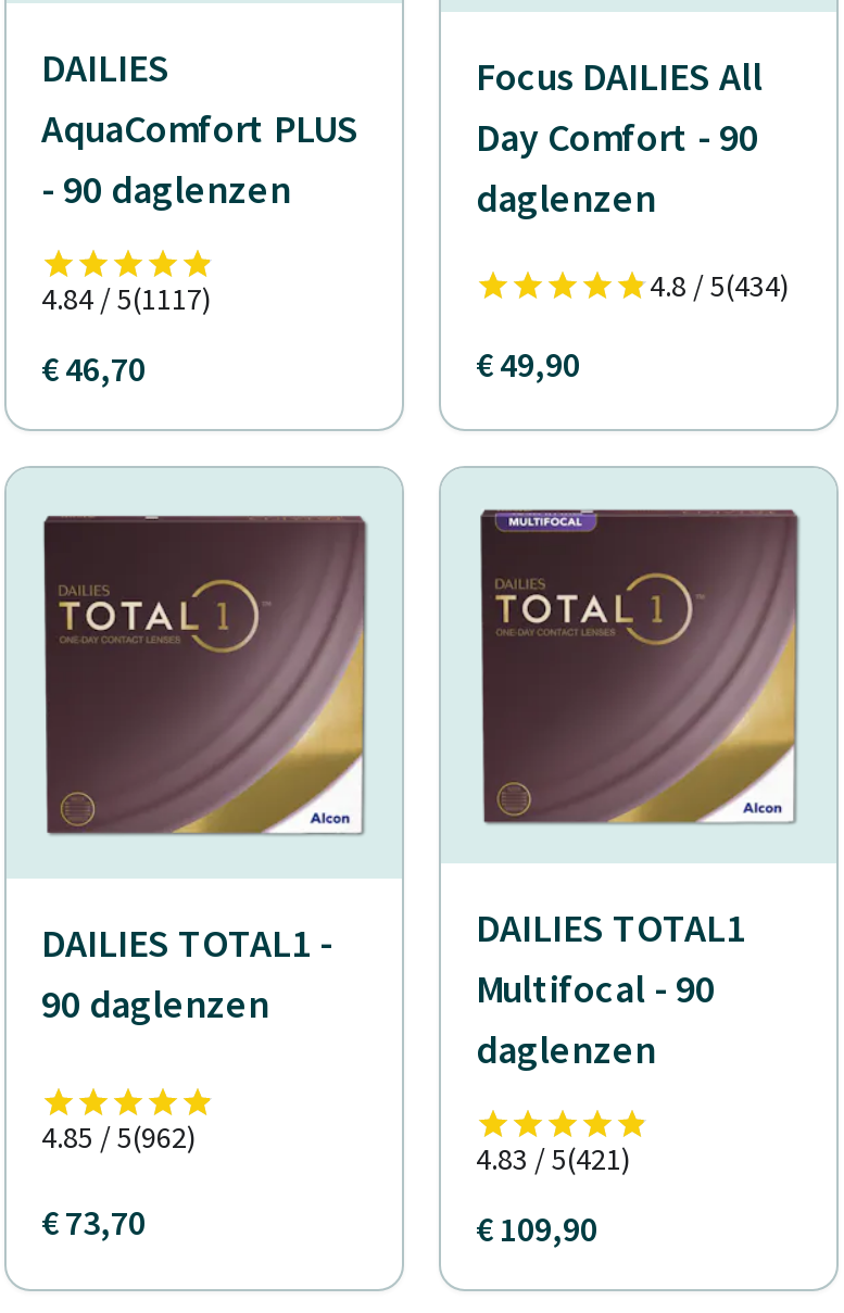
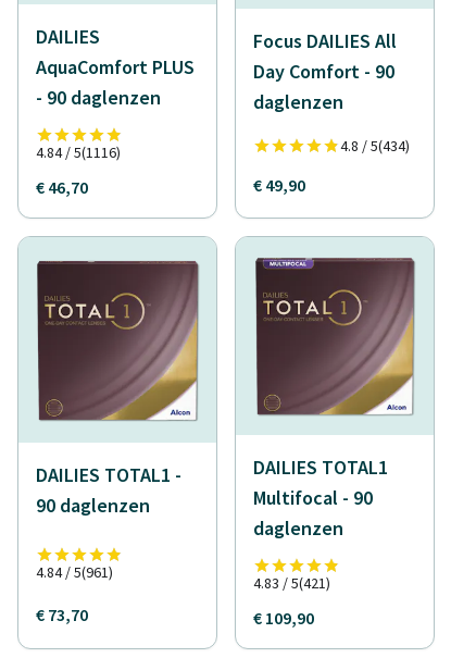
- 4.84 / 5(1117)
+ 4.84 / 5(1116)

- 4.85 / 5(962)
+ 4.84 / 5(961)
